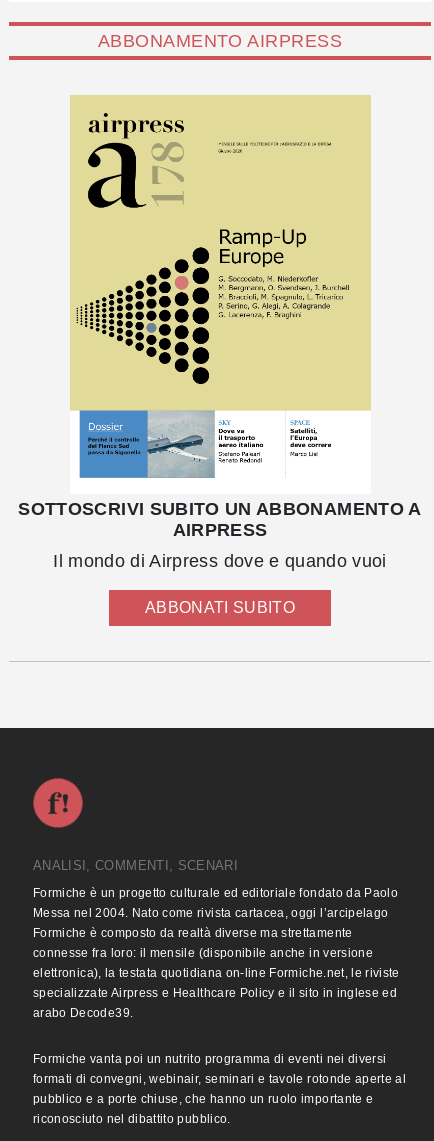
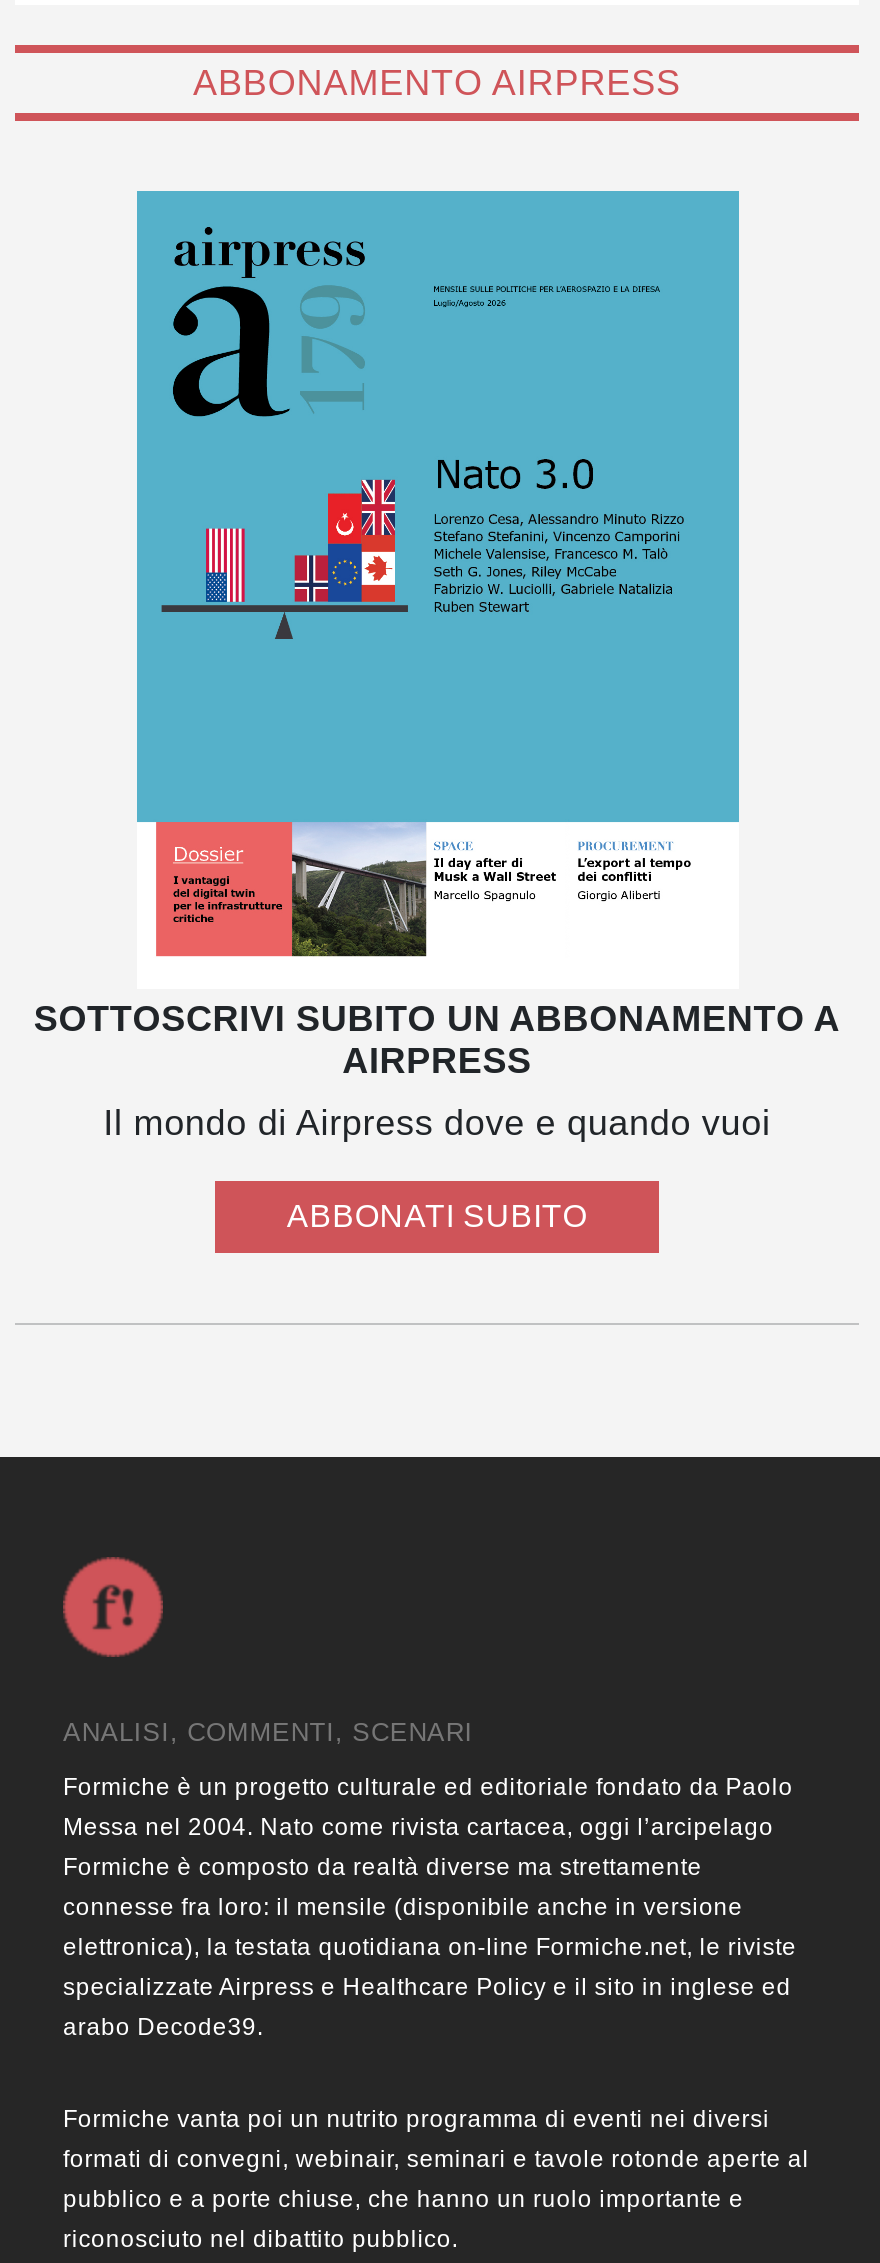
- [image]
+ [image]
